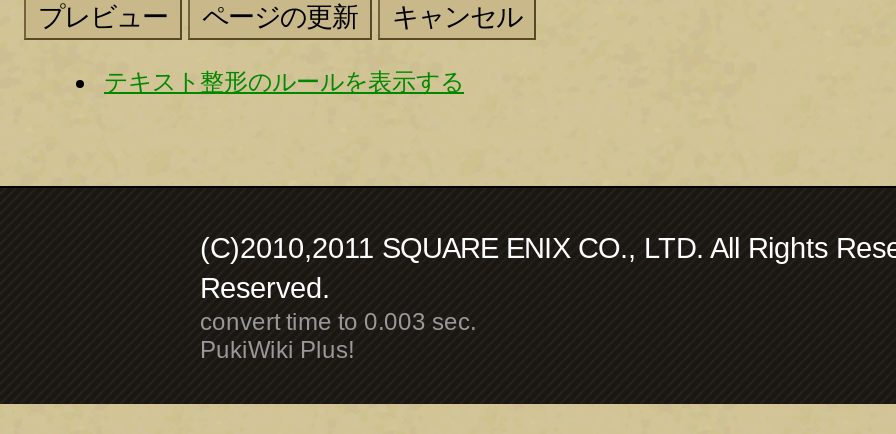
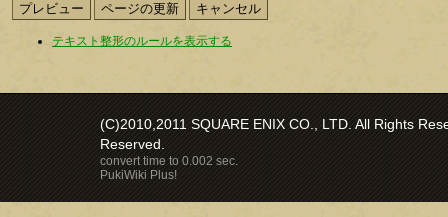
- convert time to 0.003 sec.
+ convert time to 0.002 sec.
